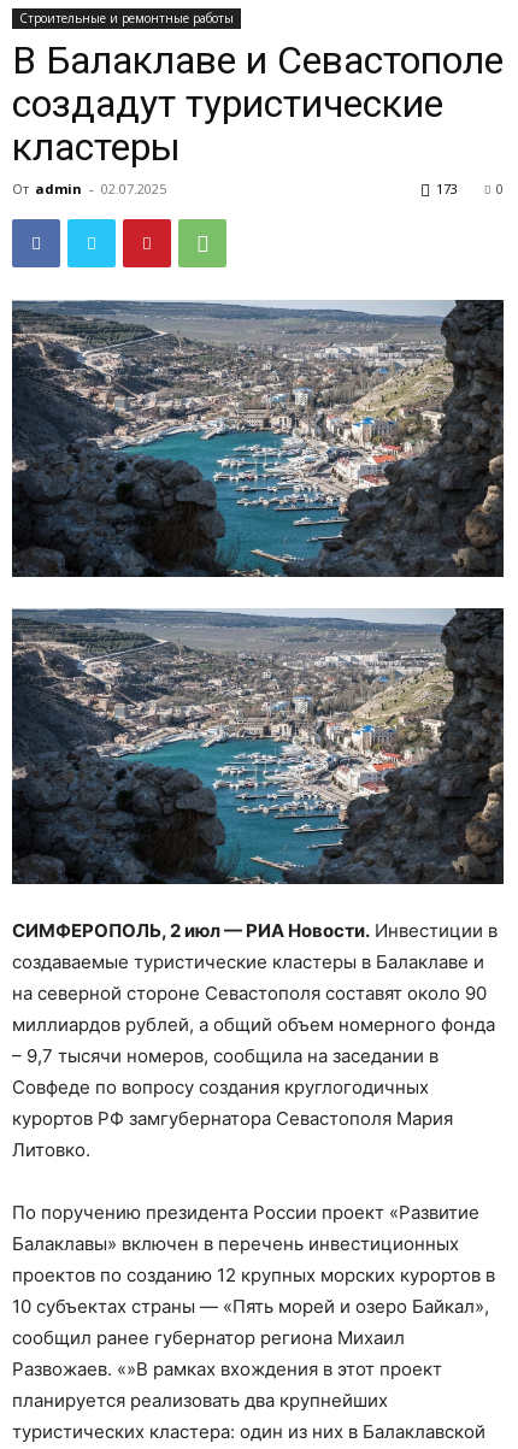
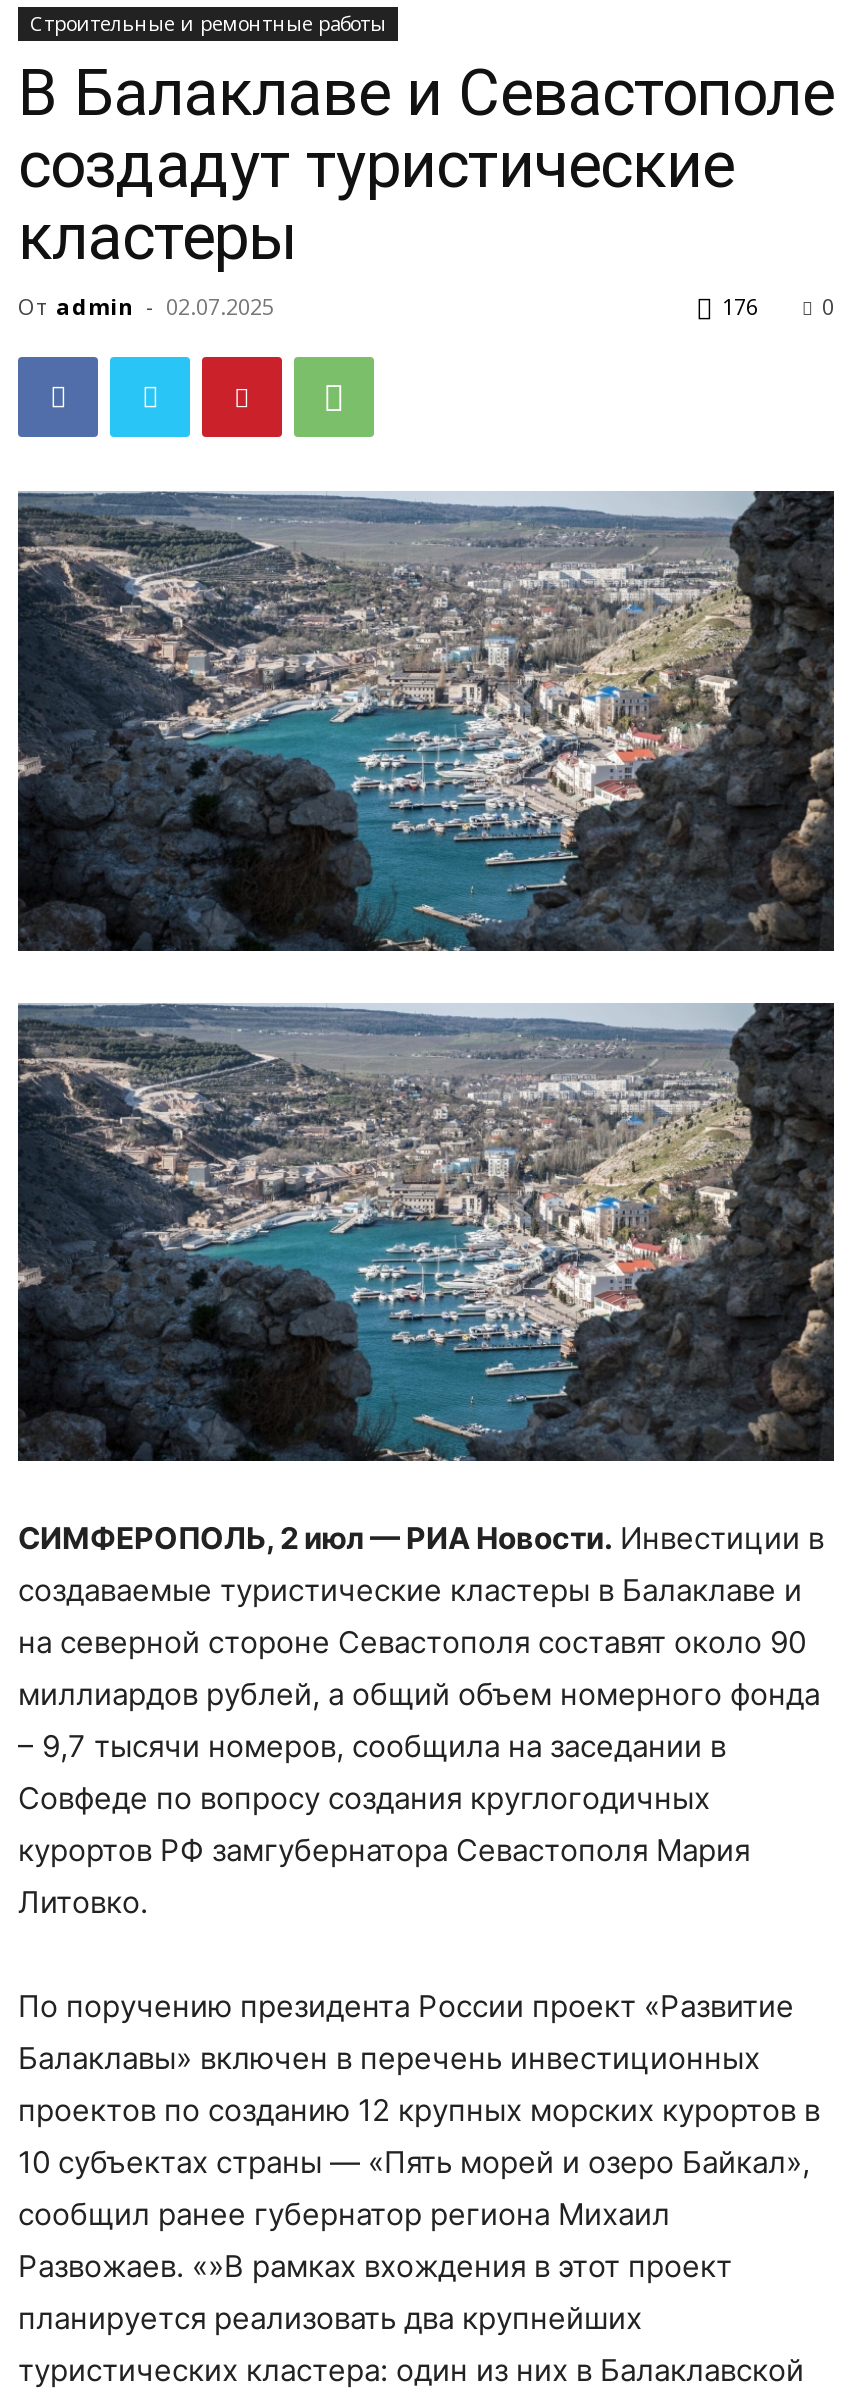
- 173
+ 176
